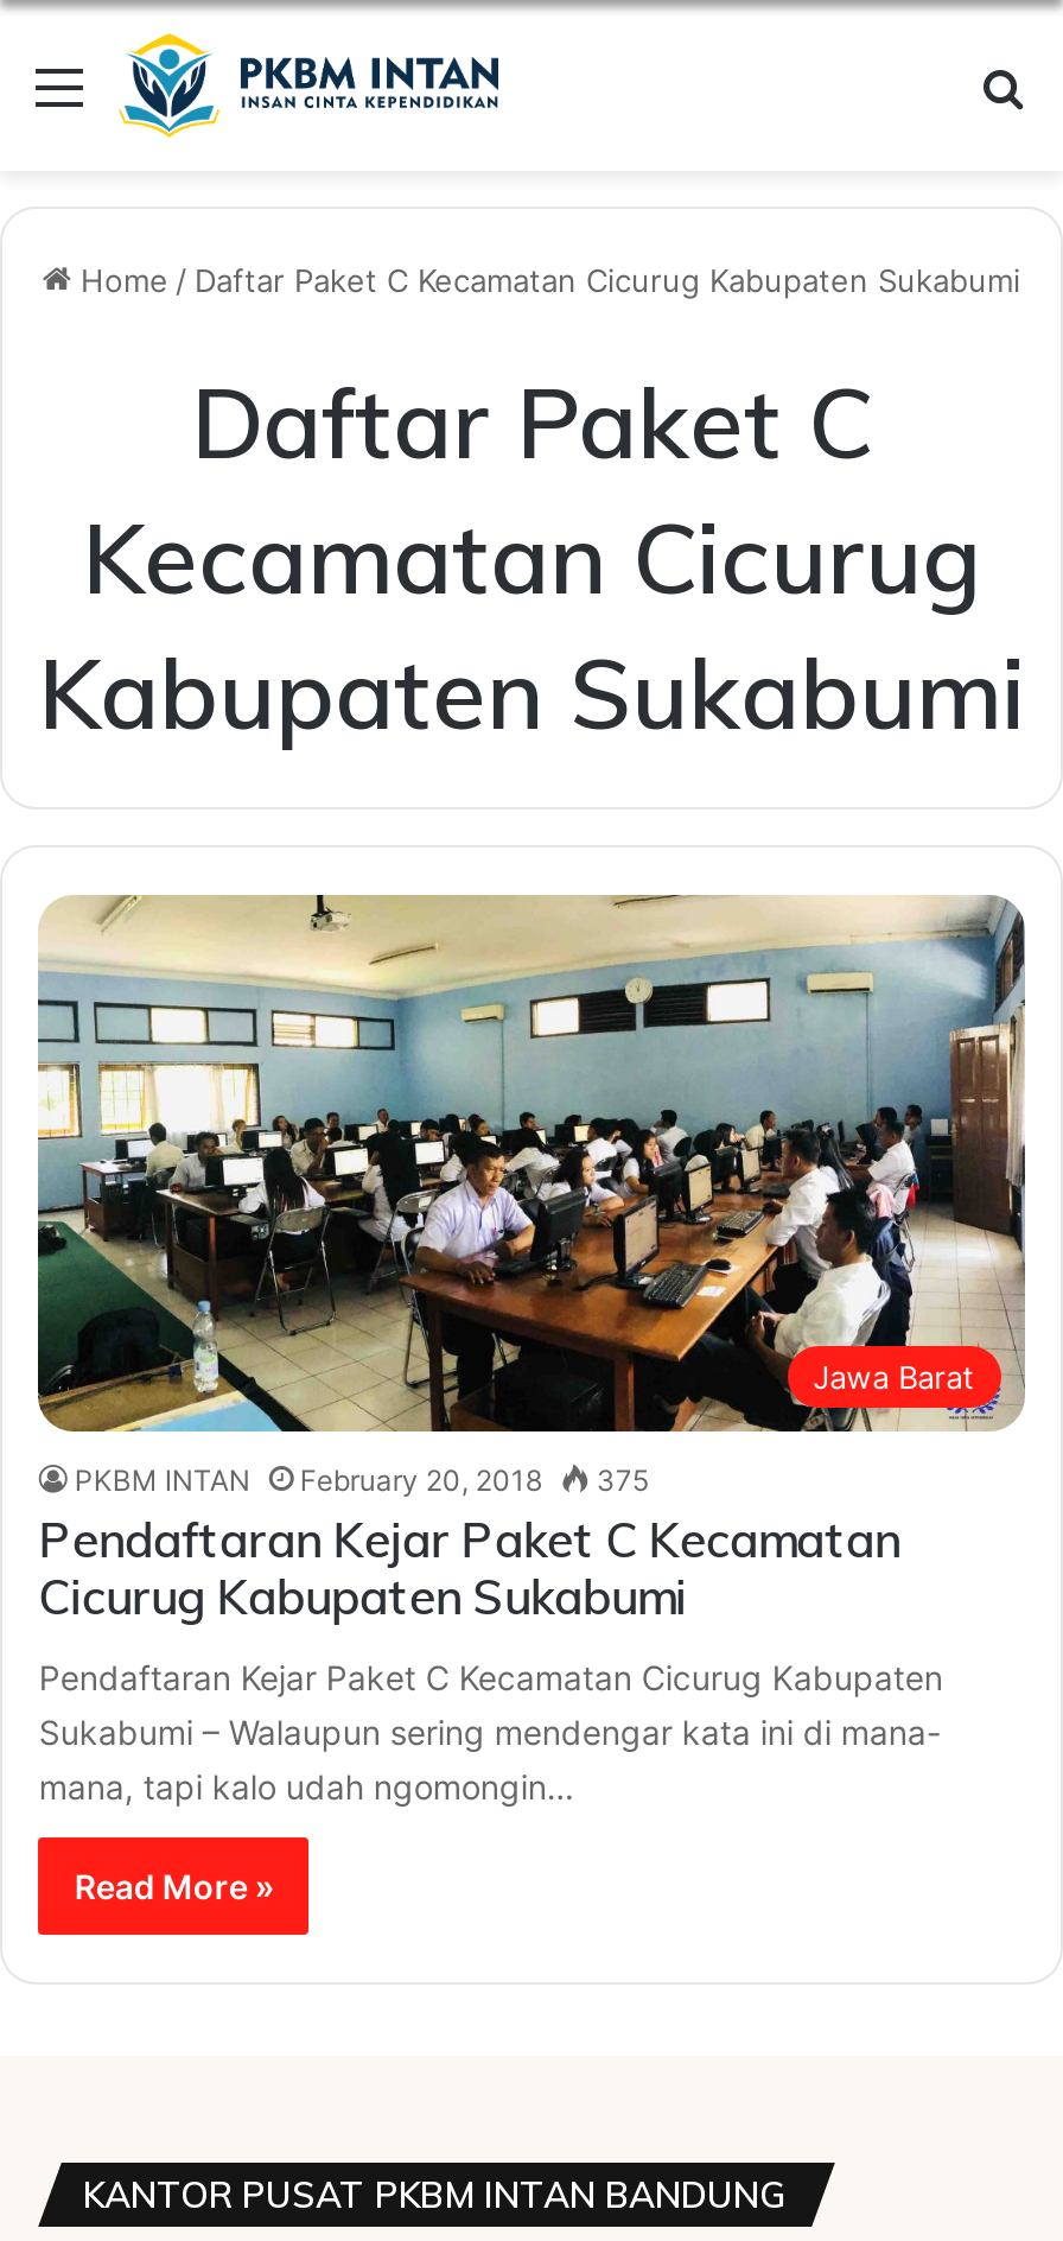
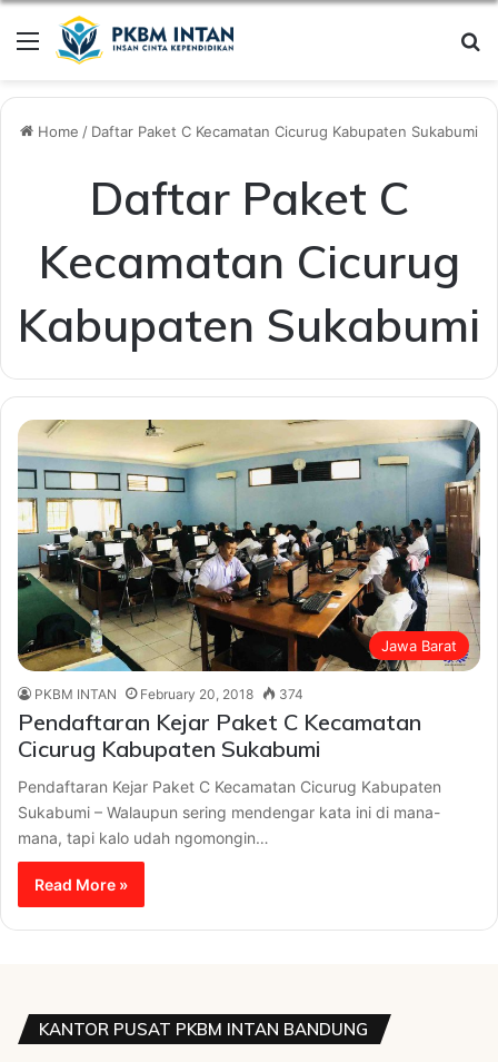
- PKBM INTAN February 20, 2018 375
+ PKBM INTAN February 20, 2018 374
